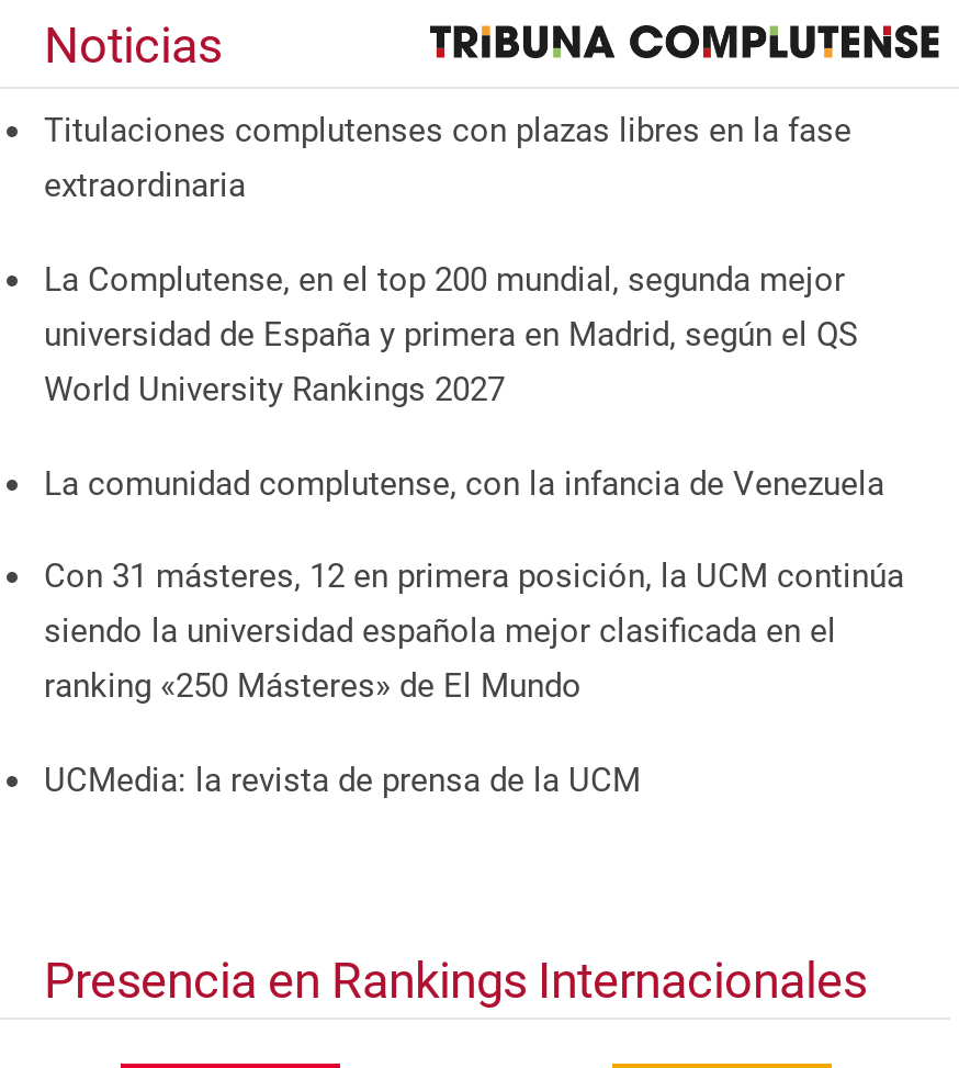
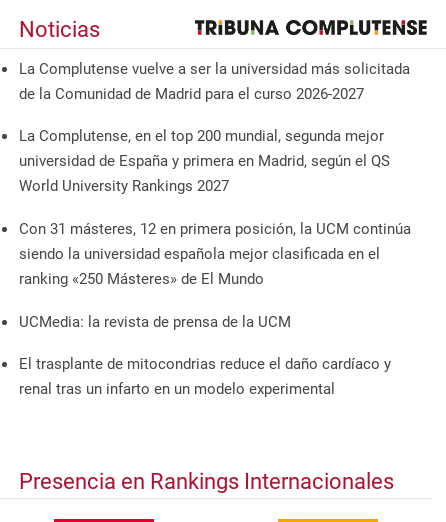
- Titulaciones complutenses con plazas libres en la fase
- extraordinaria
+ La Complutense vuelve a ser la universidad más solicitada
+ de la Comunidad de Madrid para el curso 2026-2027

- La comunidad complutense, con la infancia de Venezuela

moved up: Con 31 másteres, 12 en primera posición, la UCM continúa | siendo la universidad española mejor clasificada en el | ranking «250 Másteres» de El Mundo | UCMedia: la revista de prensa de la UCM

+ El trasplante de mitocondrias reduce el daño cardíaco y
+ renal tras un infarto en un modelo experimental
